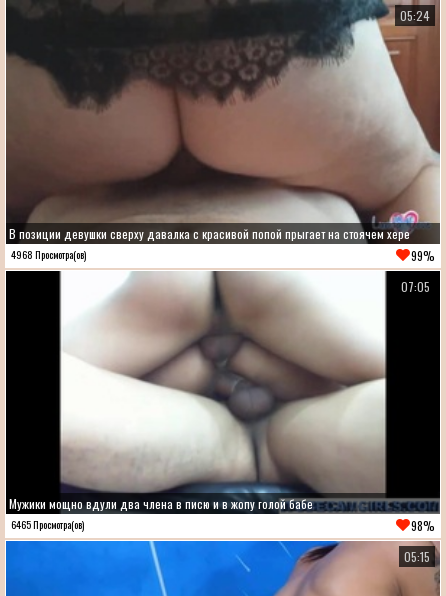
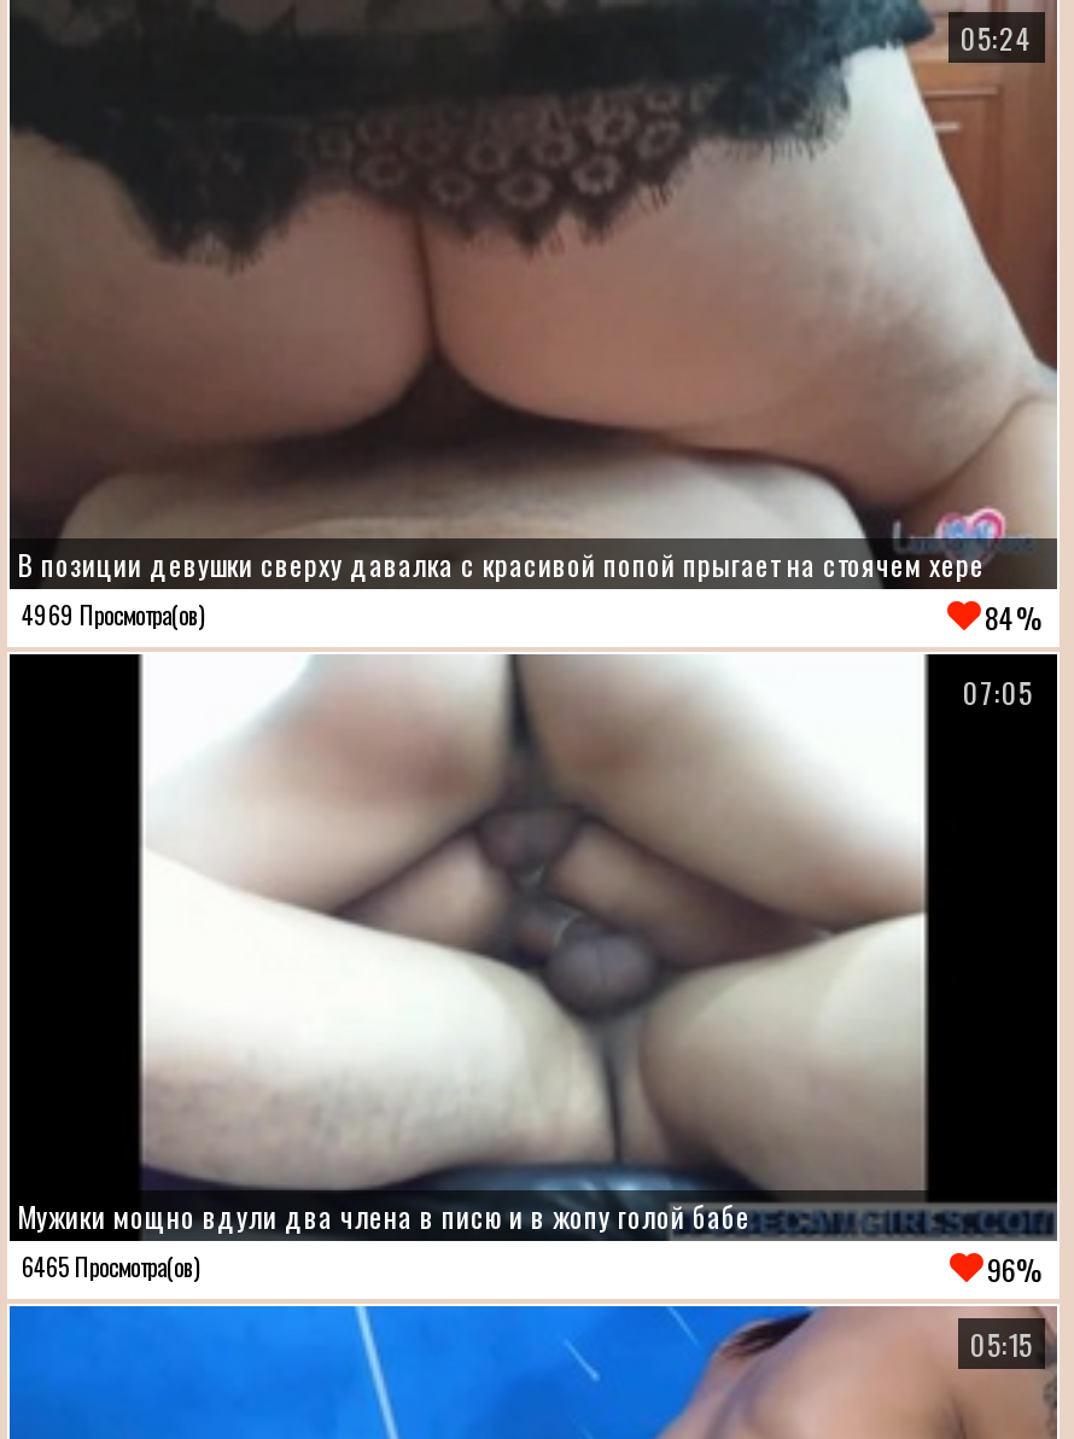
- 4968 Просмотра(ов)
+ 4969 Просмотра(ов)

- 99%
+ 84%

- 98%
+ 96%
